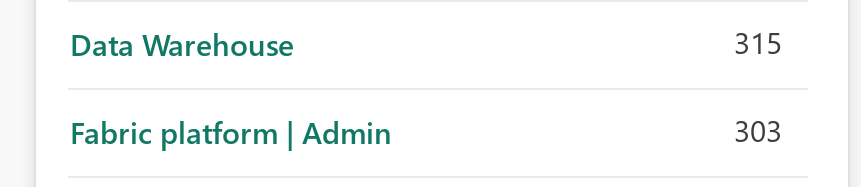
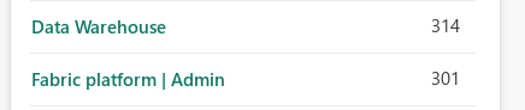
- 315
+ 314

- 303
+ 301
